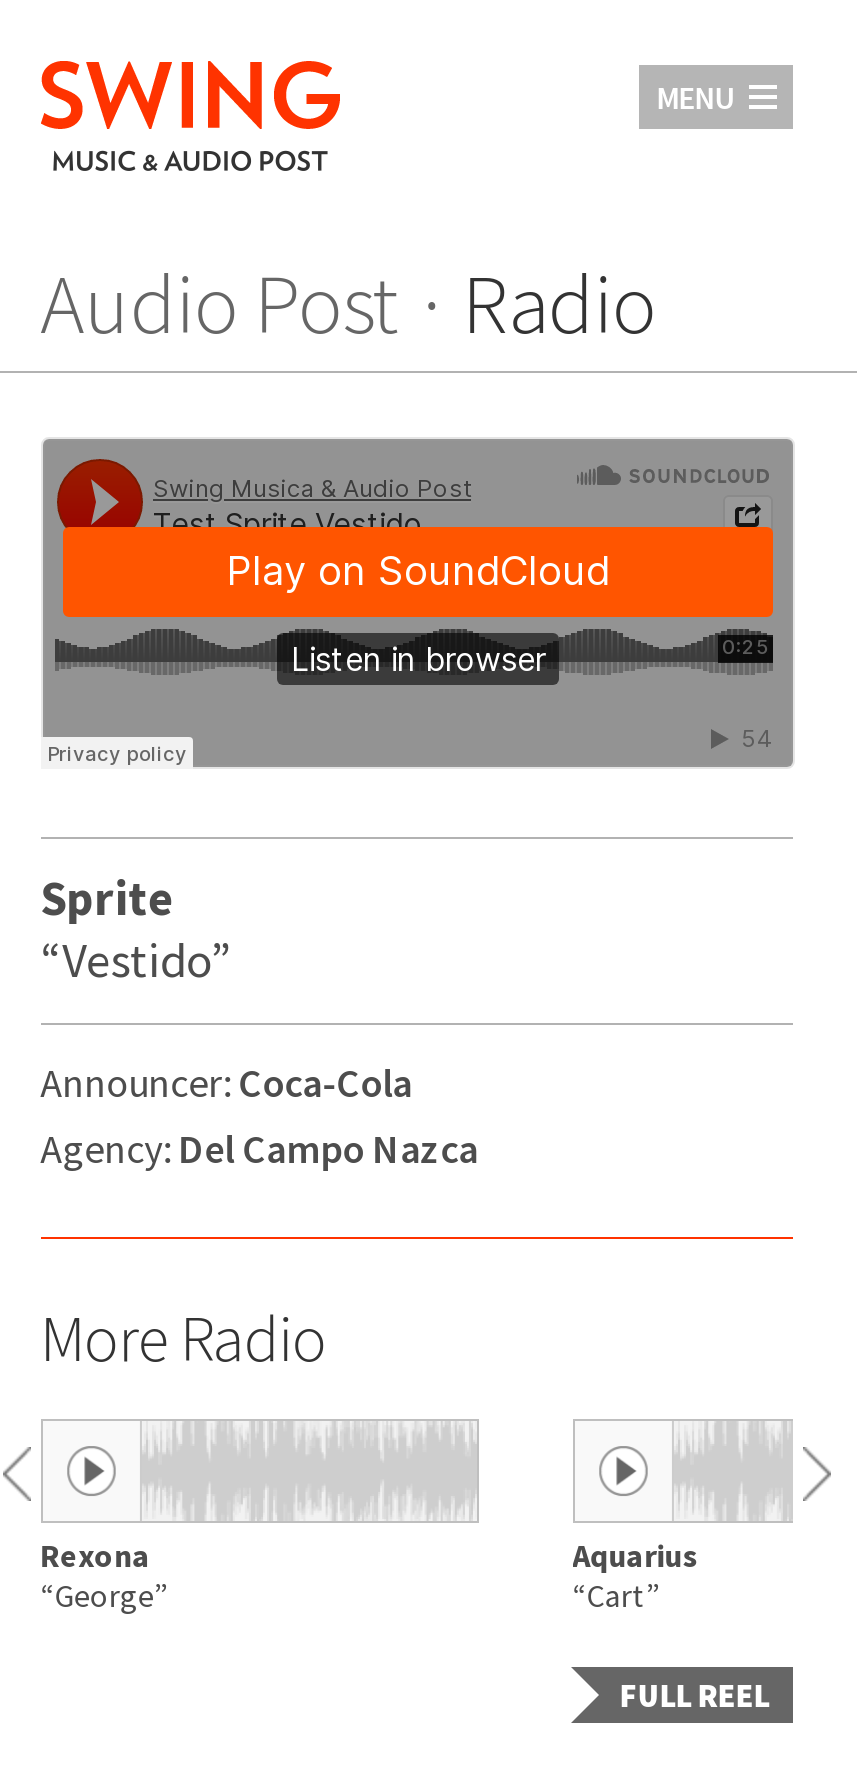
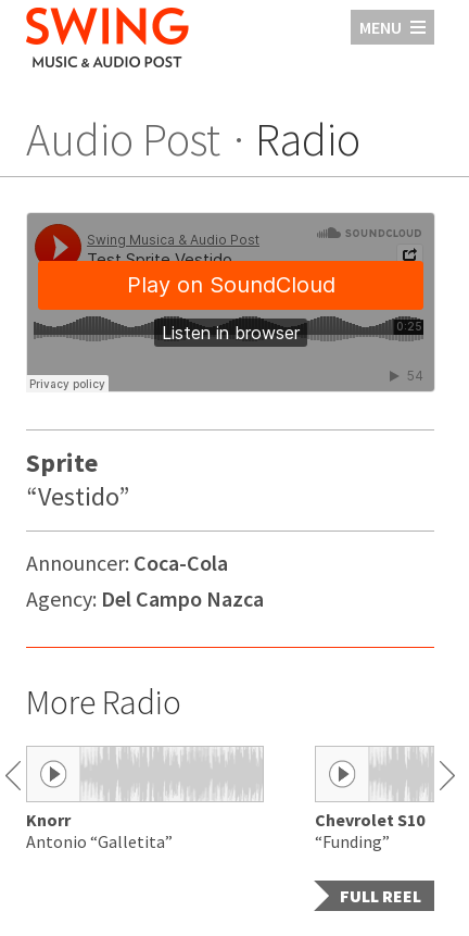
- Rexona
- “George”
+ Knorr
+ Antonio “Galletita”

- Aquarius
- “Cart”
+ Chevrolet S10
+ “Funding”
